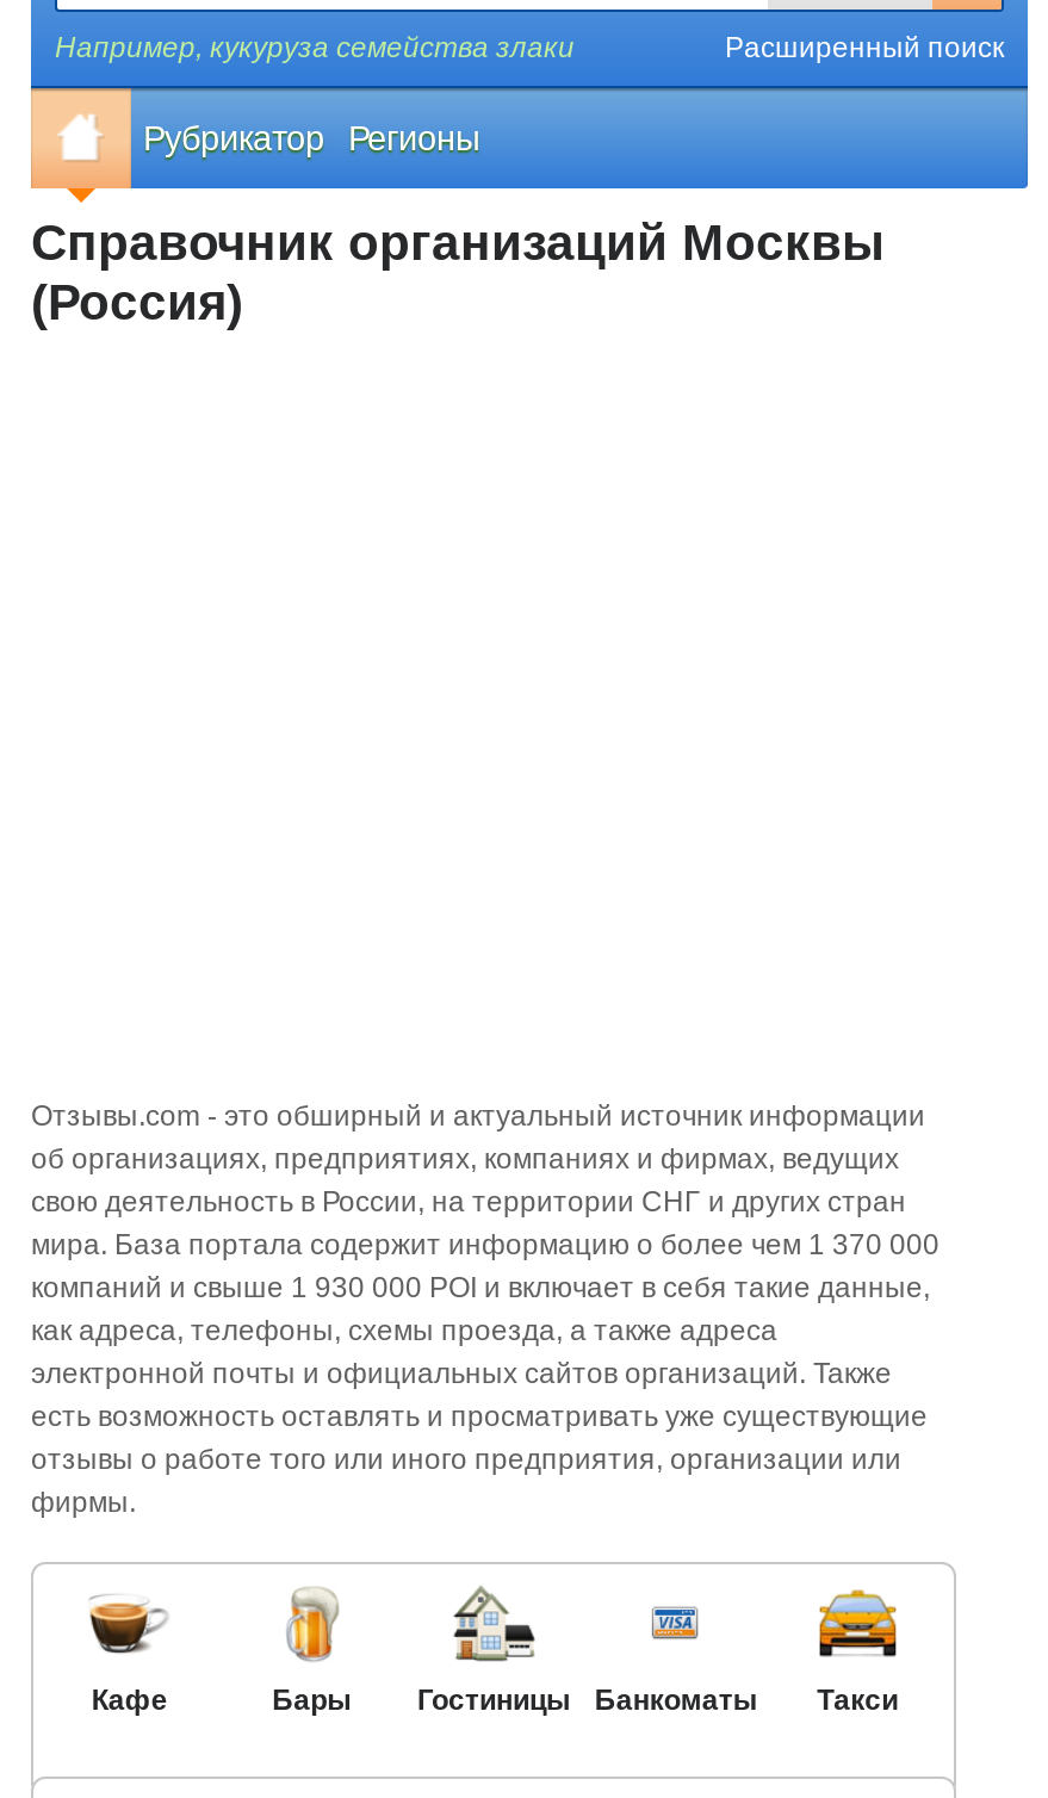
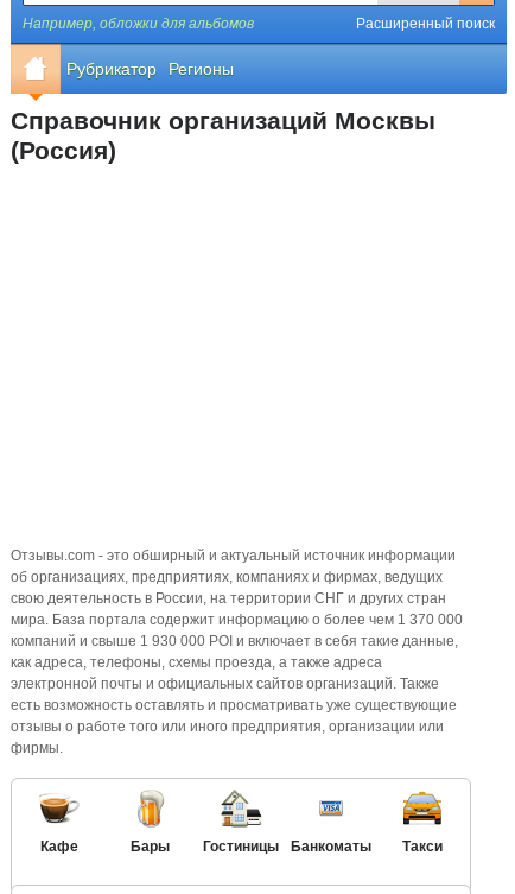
- Например, кукуруза семейства злаки
+ Например, обложки для альбомов
